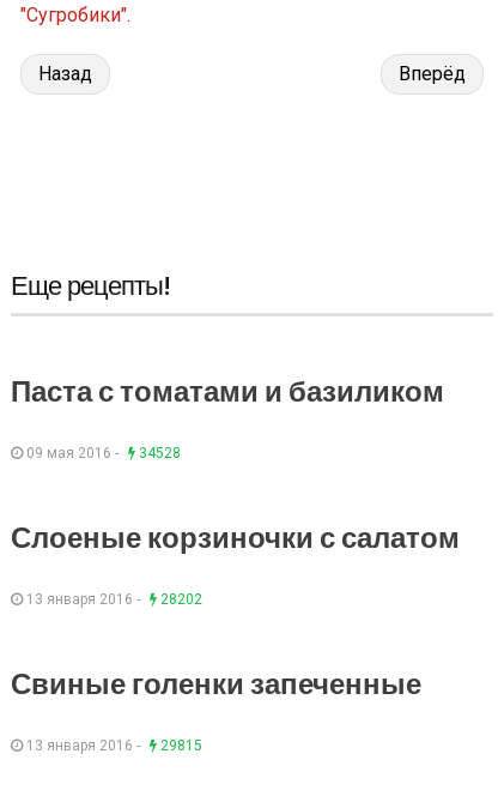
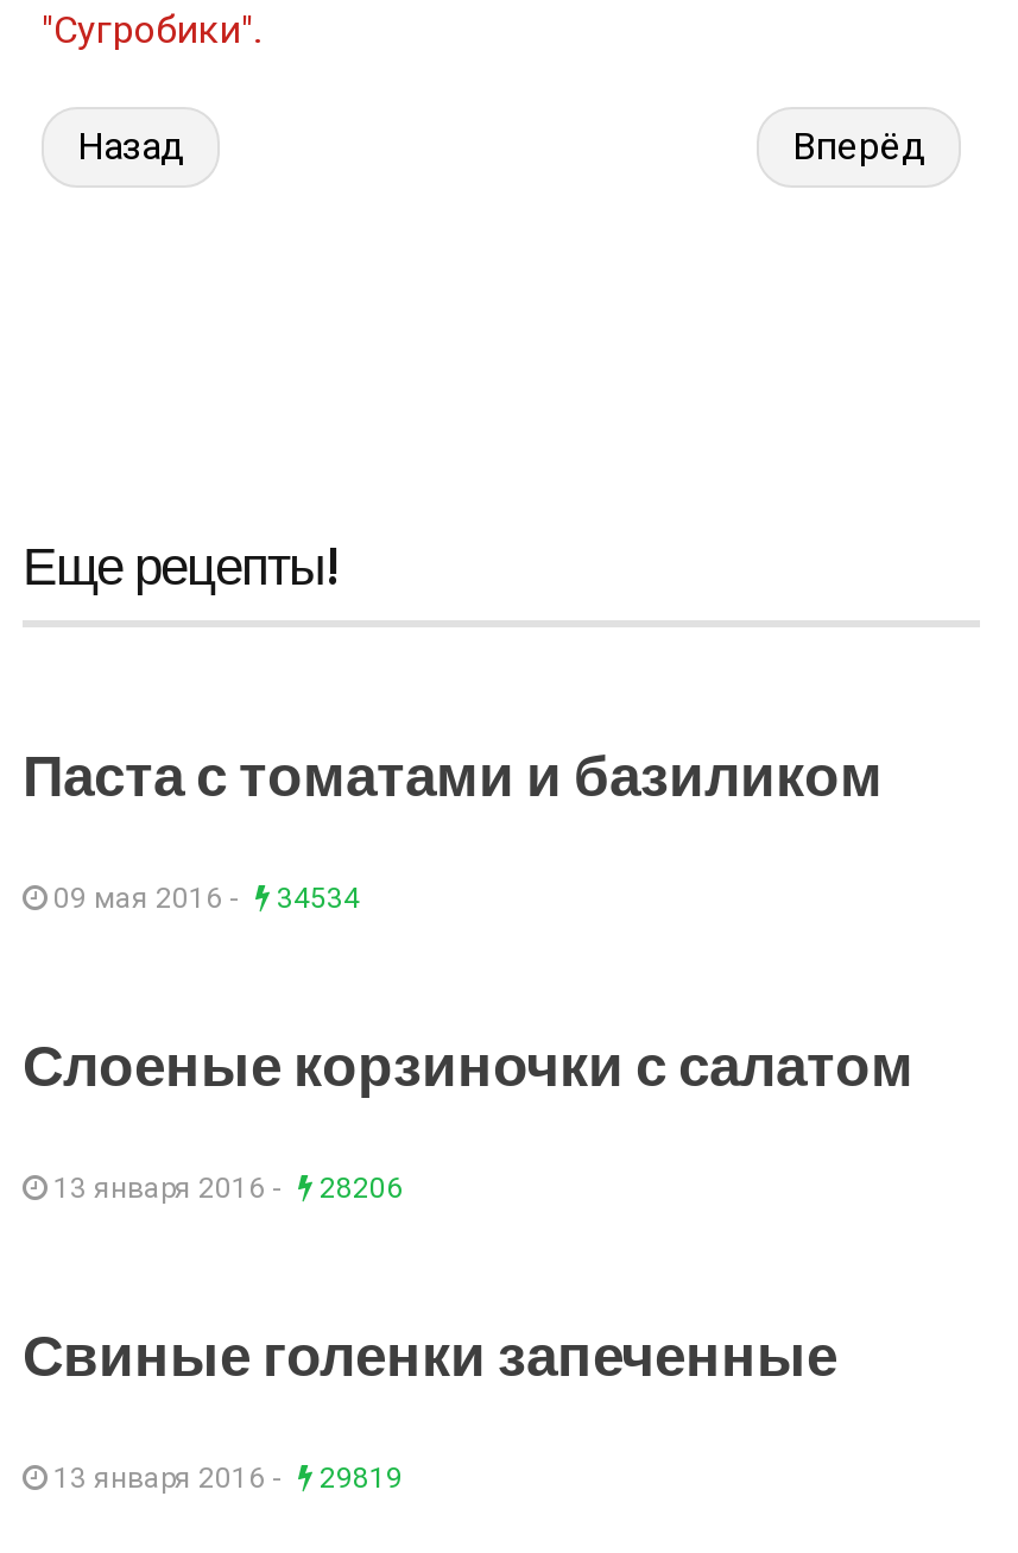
- 09 мая 2016 - 34528
+ 09 мая 2016 - 34534

- 13 января 2016 - 28202
+ 13 января 2016 - 28206

- 13 января 2016 - 29815
+ 13 января 2016 - 29819
